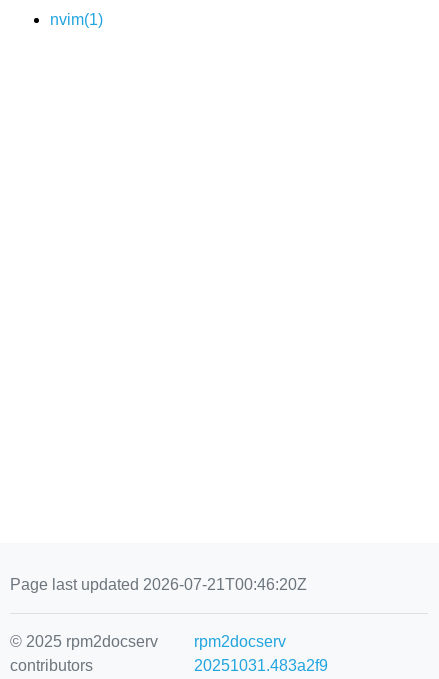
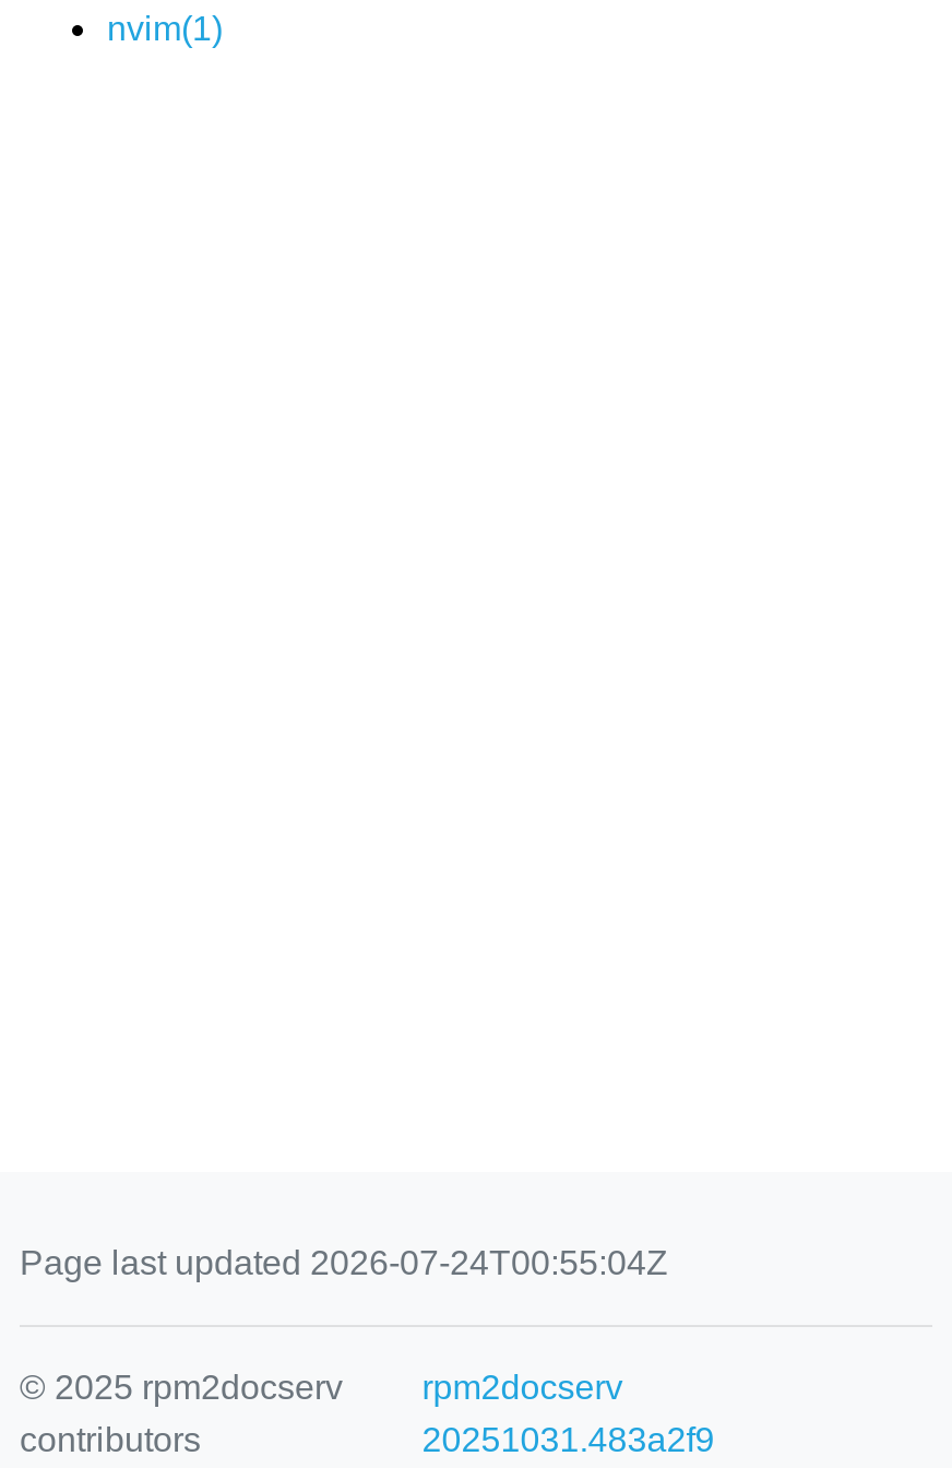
- Page last updated 2026-07-21T00:46:20Z
+ Page last updated 2026-07-24T00:55:04Z
